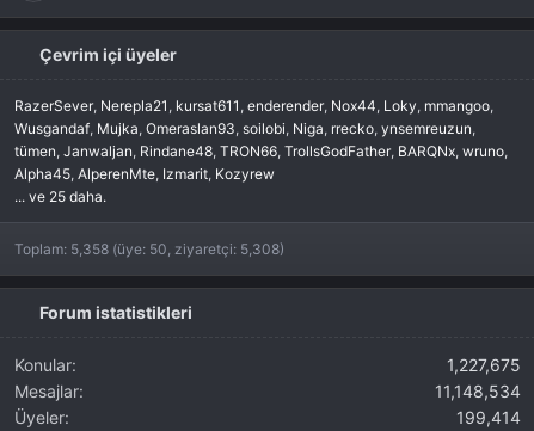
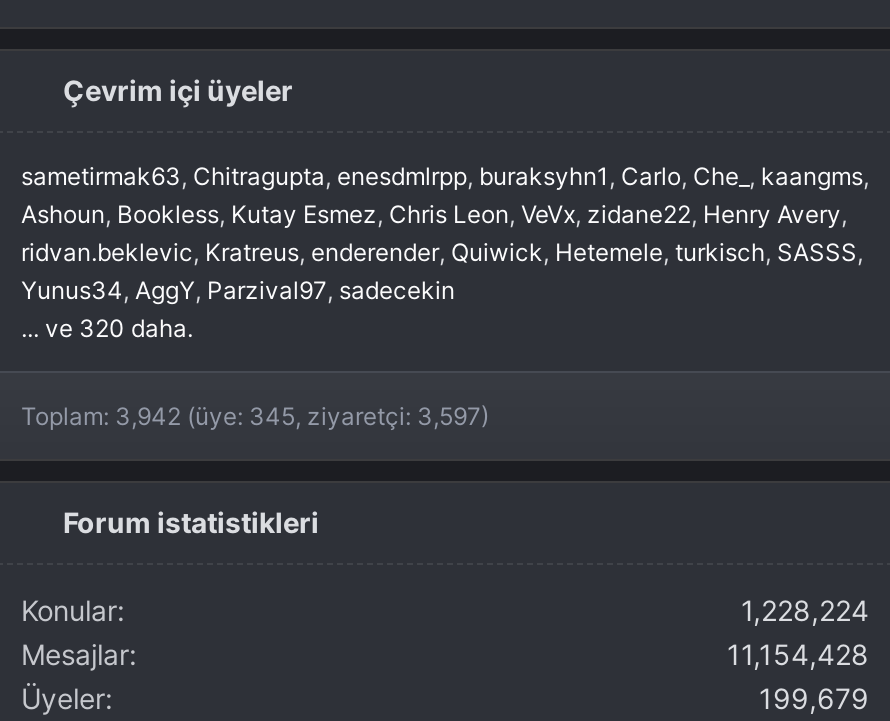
- RazerSever Nerepla21 kursat611 enderender Nox44 Loky mmangoo
- Wusgandaf Mujka Omeraslan93 soilobi Niga rrecko ynsemreuzun
- tümen Janwaljan Rindane48 TRON66 TrollsGodFather BARQNx wruno
- Alpha45 AlperenMte Izmarit Kozyrew
- ... ve 25 daha.
+ sametirmak63 Chitragupta enesdmlrpp buraksyhn1 Carlo Che_ kaangms
+ Ashoun Bookless Kutay Esmez Chris Leon VeVx zidane22 Henry Avery
+ ridvan.beklevic Kratreus enderender Quiwick Hetemele turkisch SASSS
+ Yunus34 AggY Parzival97 sadecekin
+ ... ve 320 daha.

- Toplam: 5,358 (üye: 50, ziyaretçi: 5,308)
+ Toplam: 3,942 (üye: 345, ziyaretçi: 3,597)

- 1,227,675
+ 1,228,224

- 11,148,534
+ 11,154,428

- 199,414
+ 199,679
